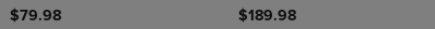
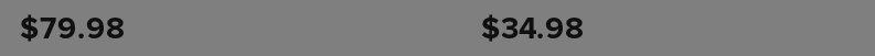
- $189.98
+ $34.98
